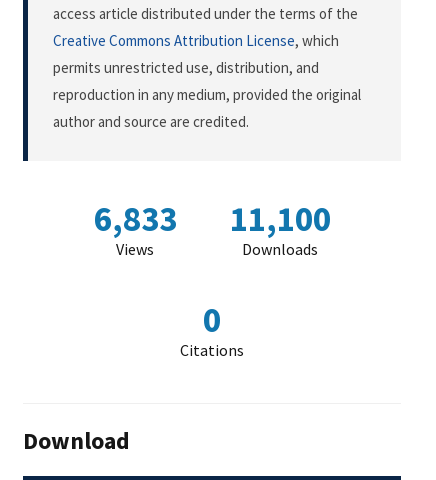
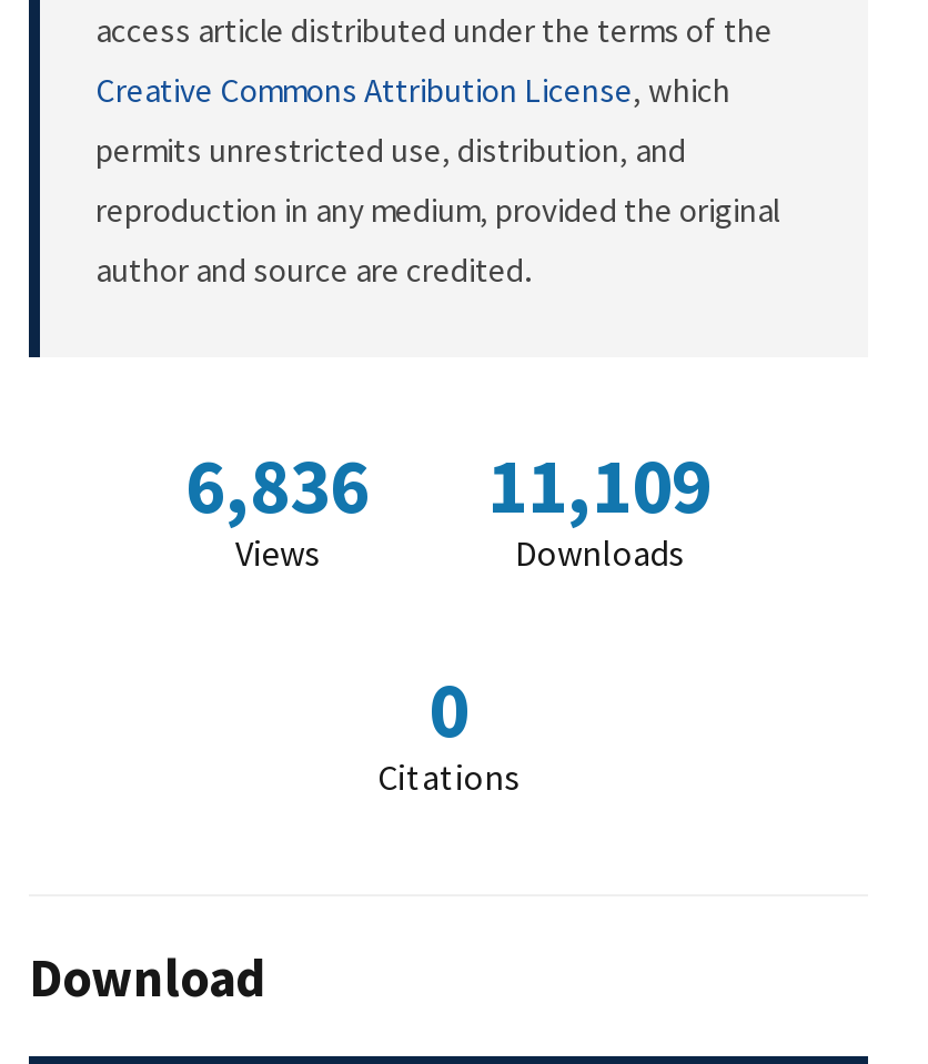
- 6,833
+ 6,836

- 11,100
+ 11,109
